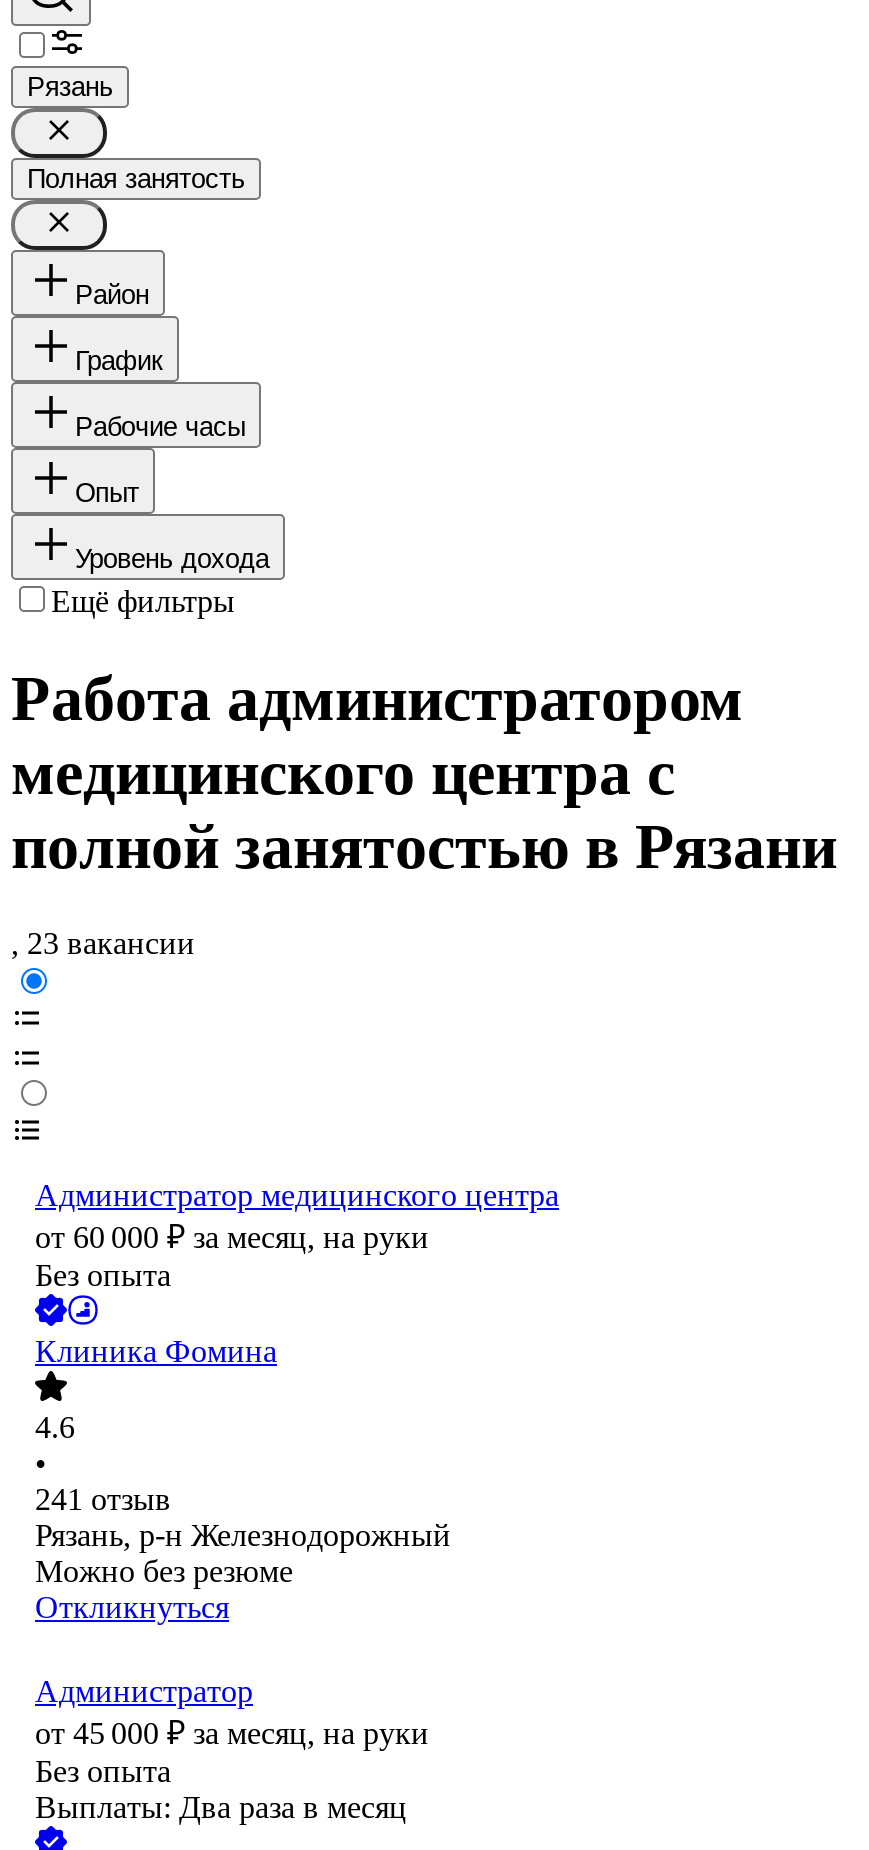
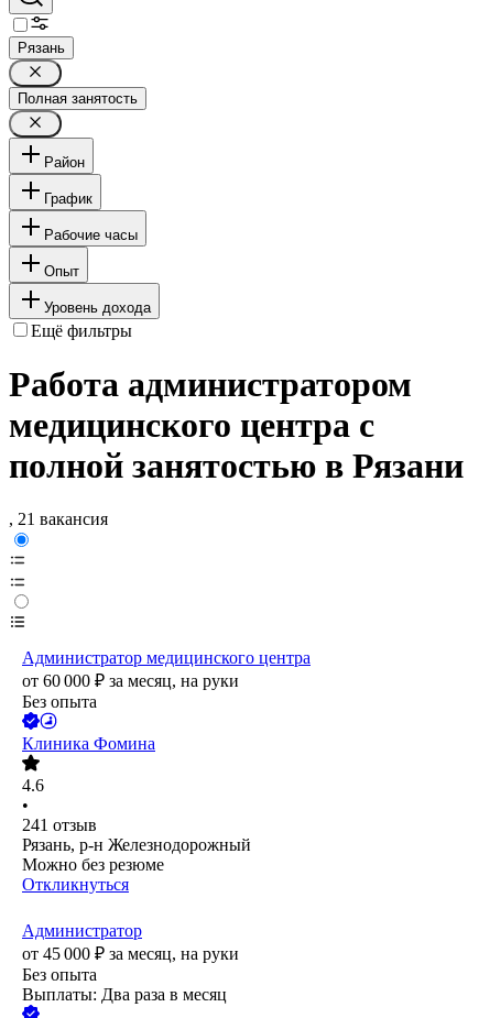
- , 23 вакансии
+ , 21 вакансия
